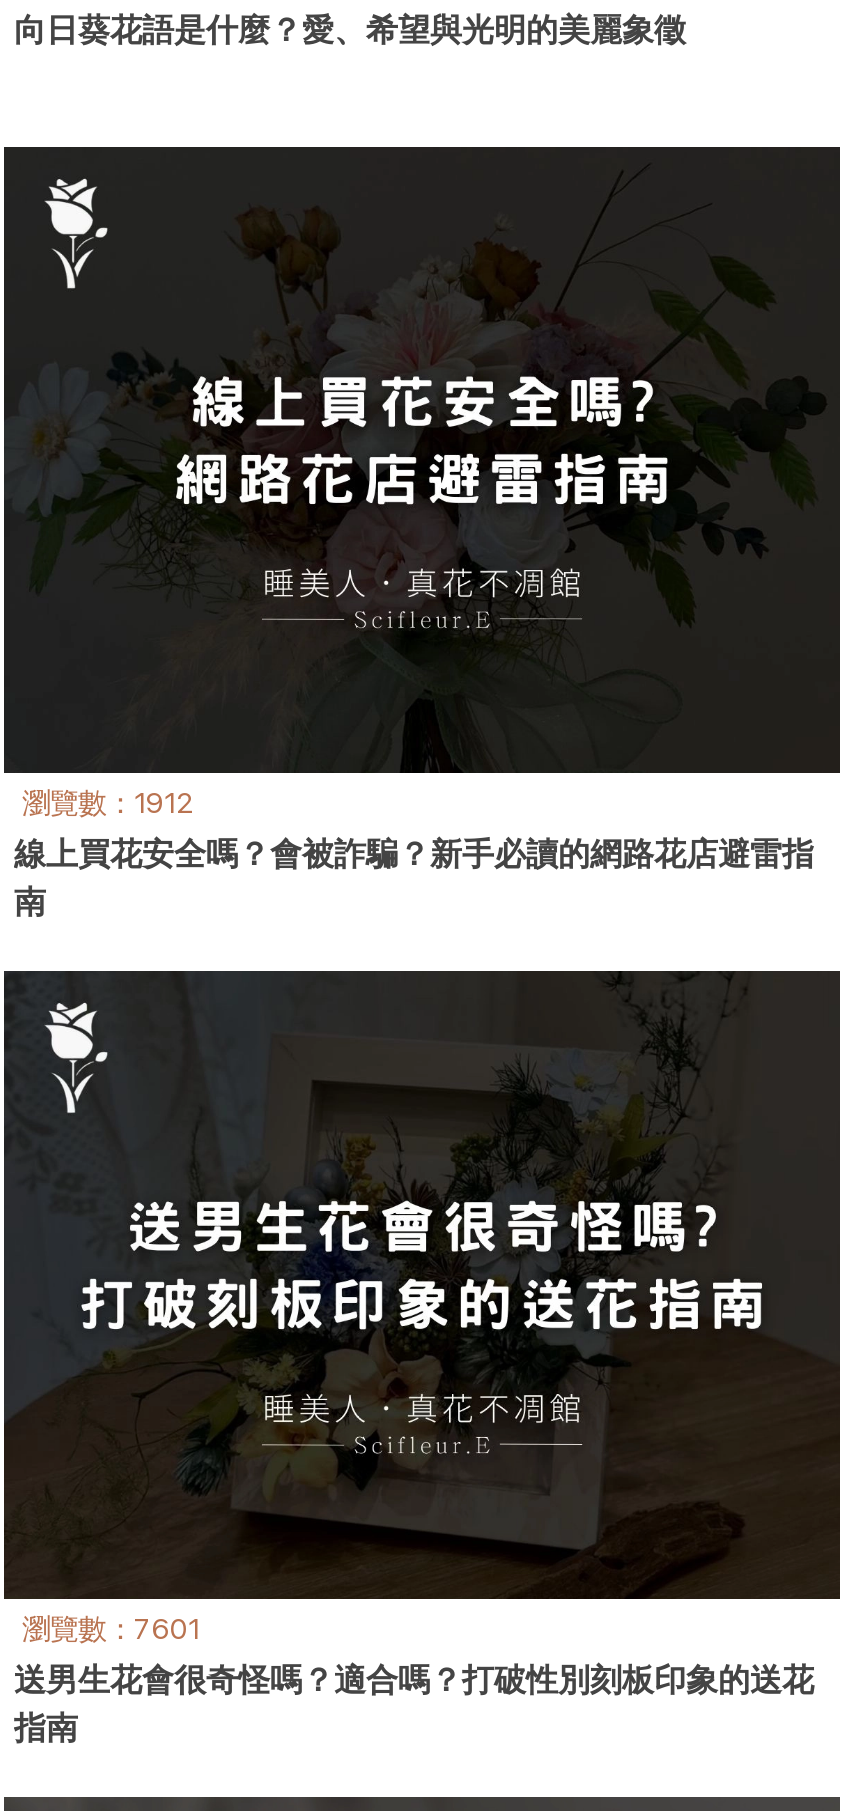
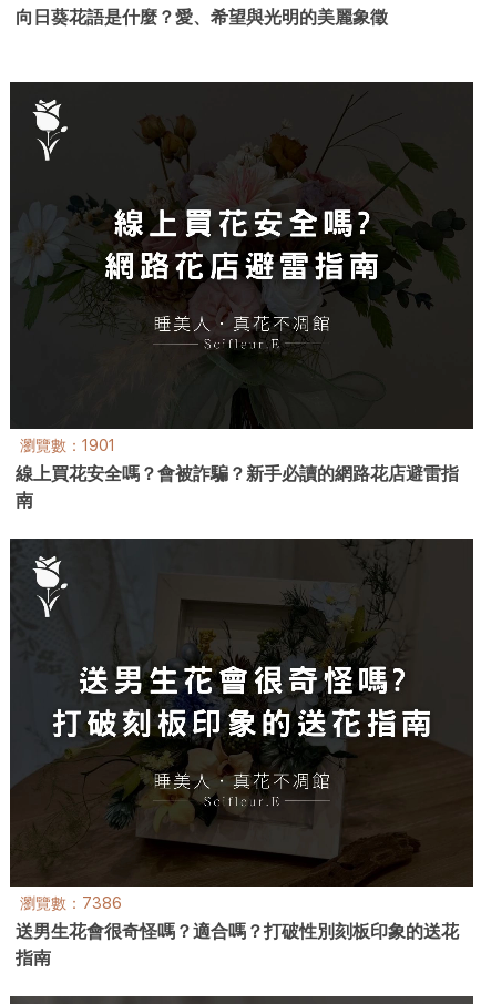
- 瀏覽數：1912
+ 瀏覽數：1901

- 瀏覽數：7601
+ 瀏覽數：7386
